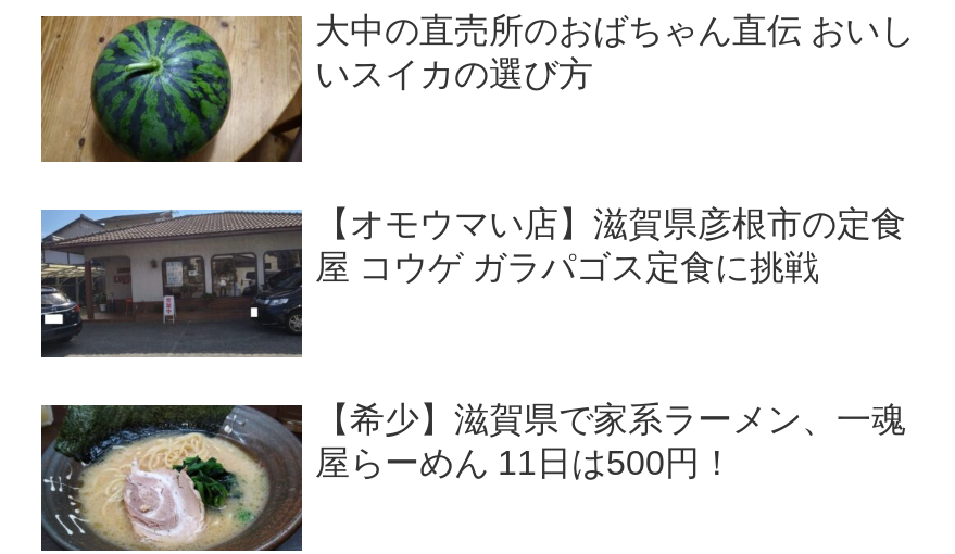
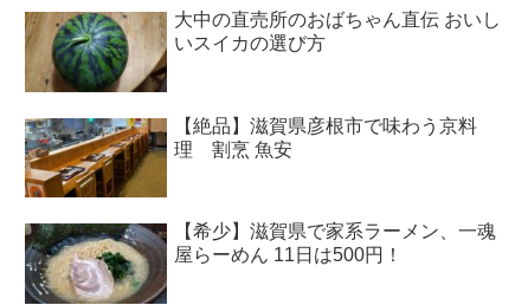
- [image]
- 【オモウマい店】滋賀県彦根市の定食
- 屋 コウゲ ガラパゴス定食に挑戦
+ [image]
+ 【絶品】滋賀県彦根市で味わう京料
+ 理 割烹 魚安
